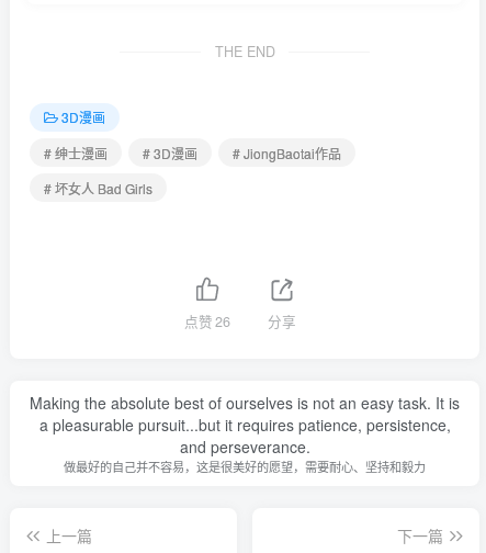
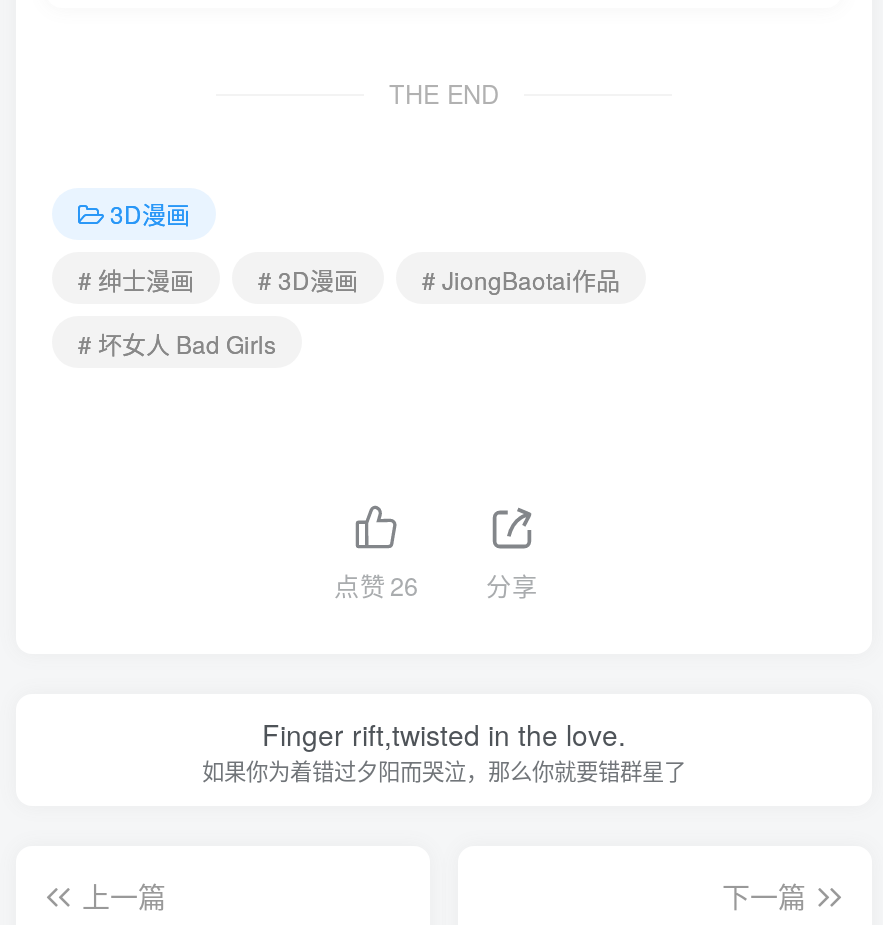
- Making the absolute best of ourselves is not an easy task. It is
- a pleasurable pursuit...but it requires patience, persistence,
- and perseverance.
- 做最好的自己并不容易，这是很美好的愿望，需要耐心、坚持和毅力
+ Finger rift,twisted in the love.
+ 如果你为着错过夕阳而哭泣，那么你就要错群星了
